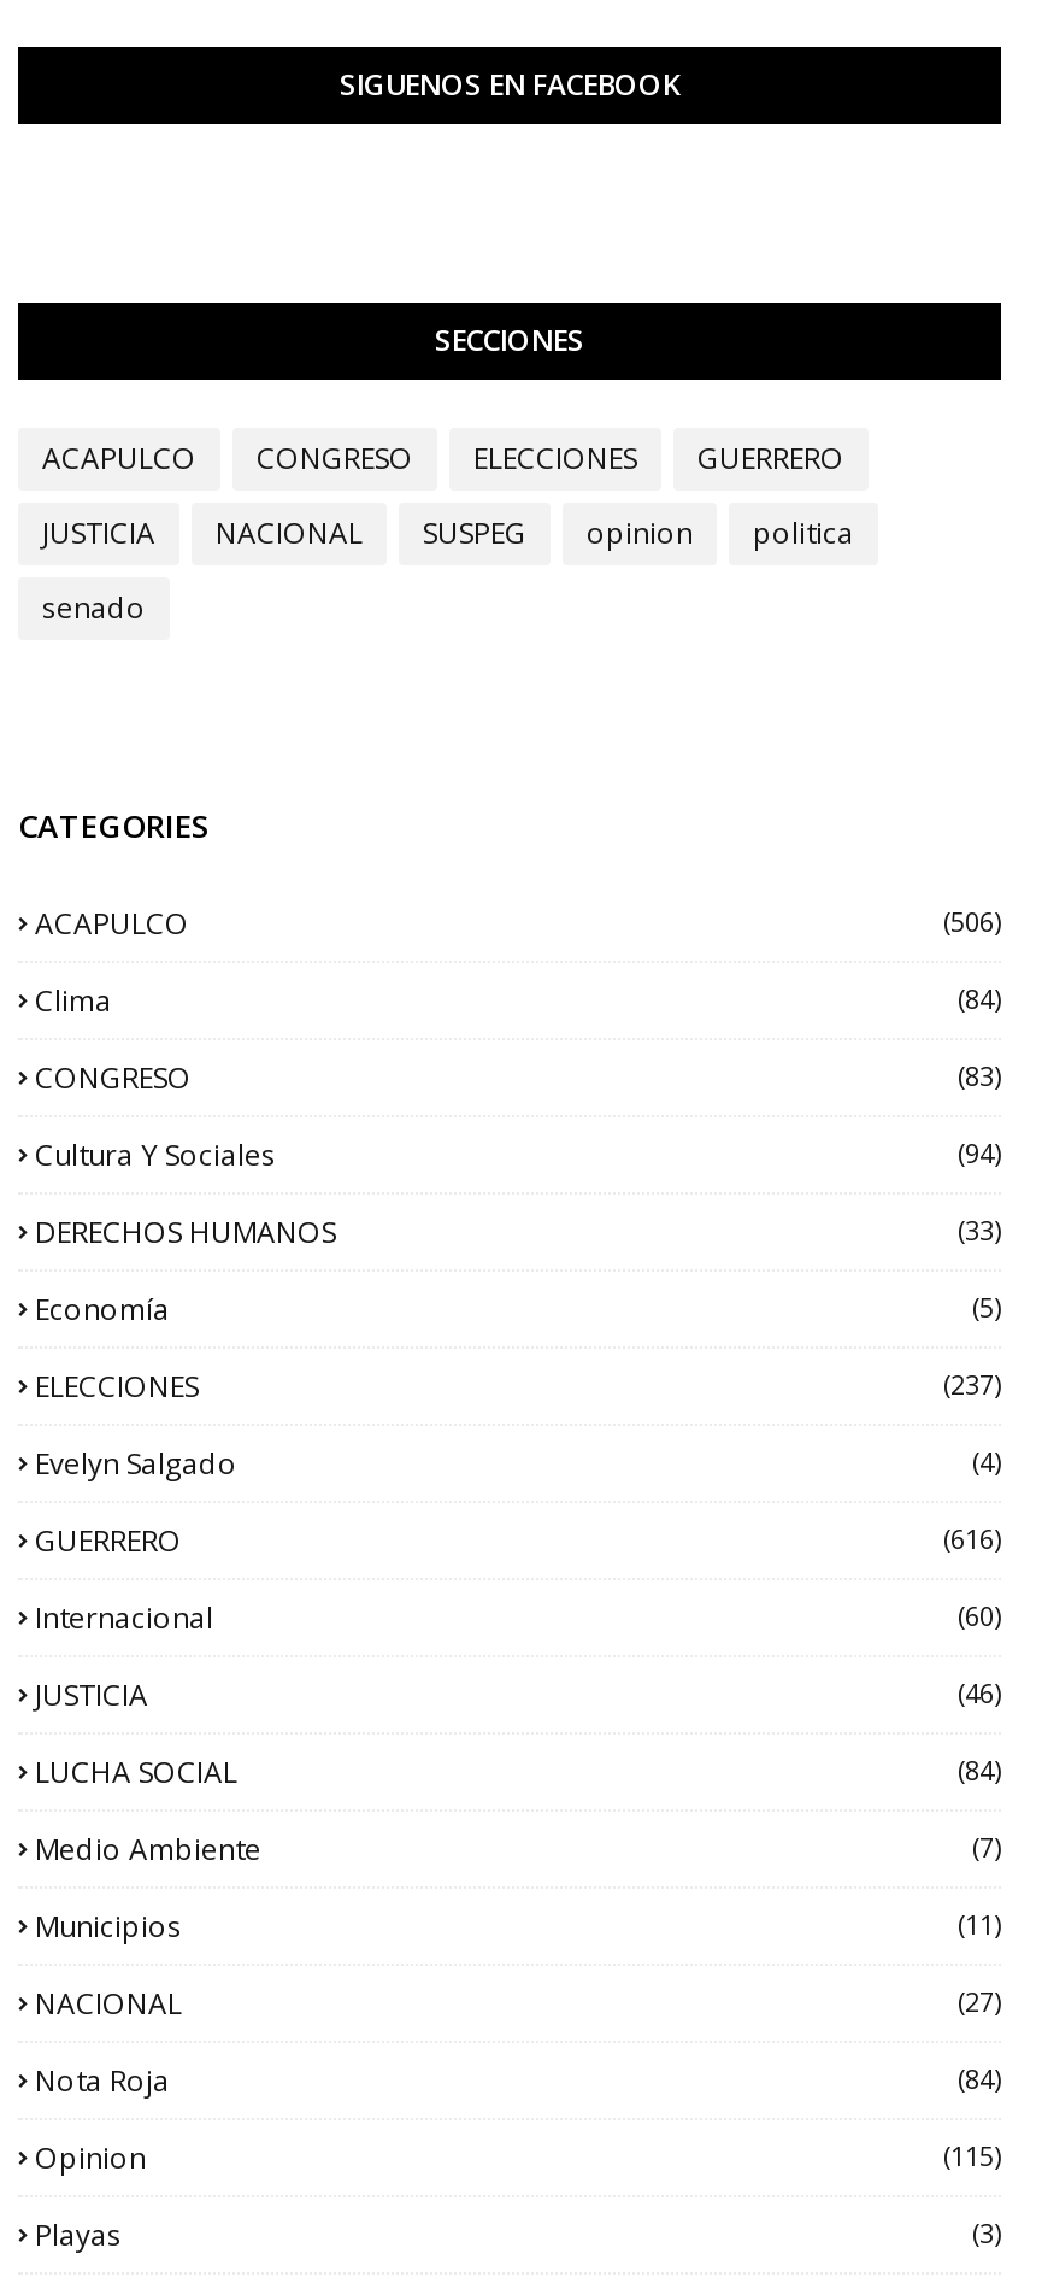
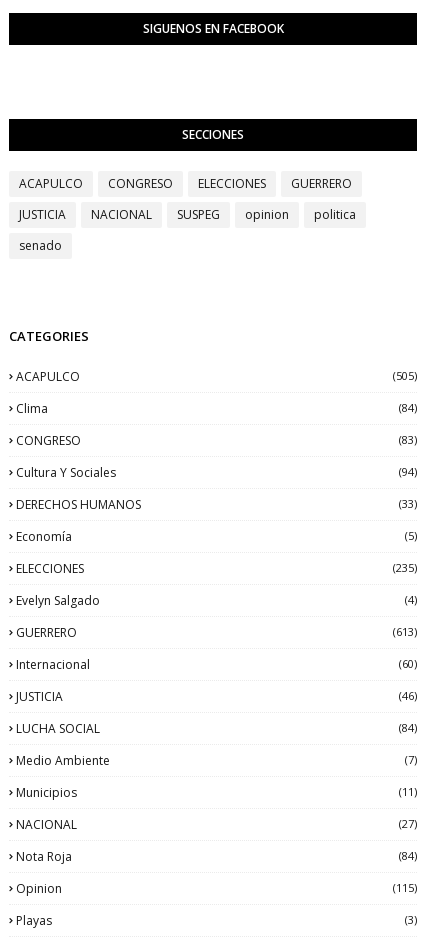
- (506)
+ (505)

- (237)
+ (235)

- (616)
+ (613)
